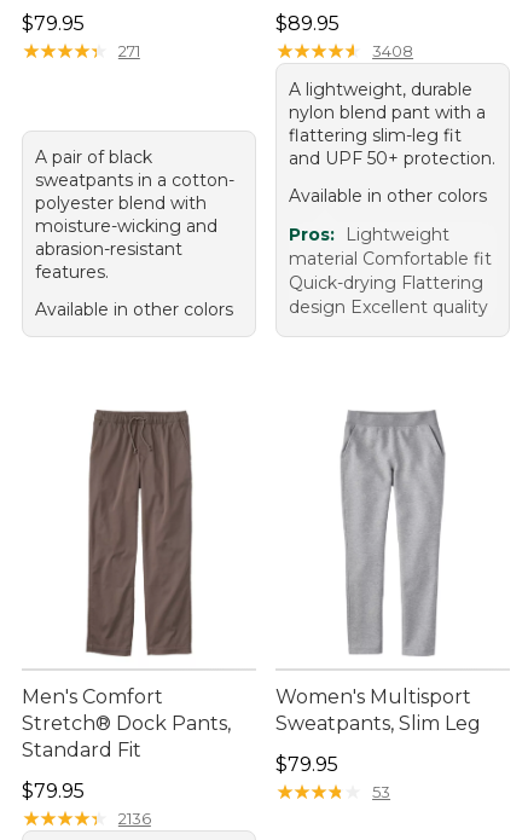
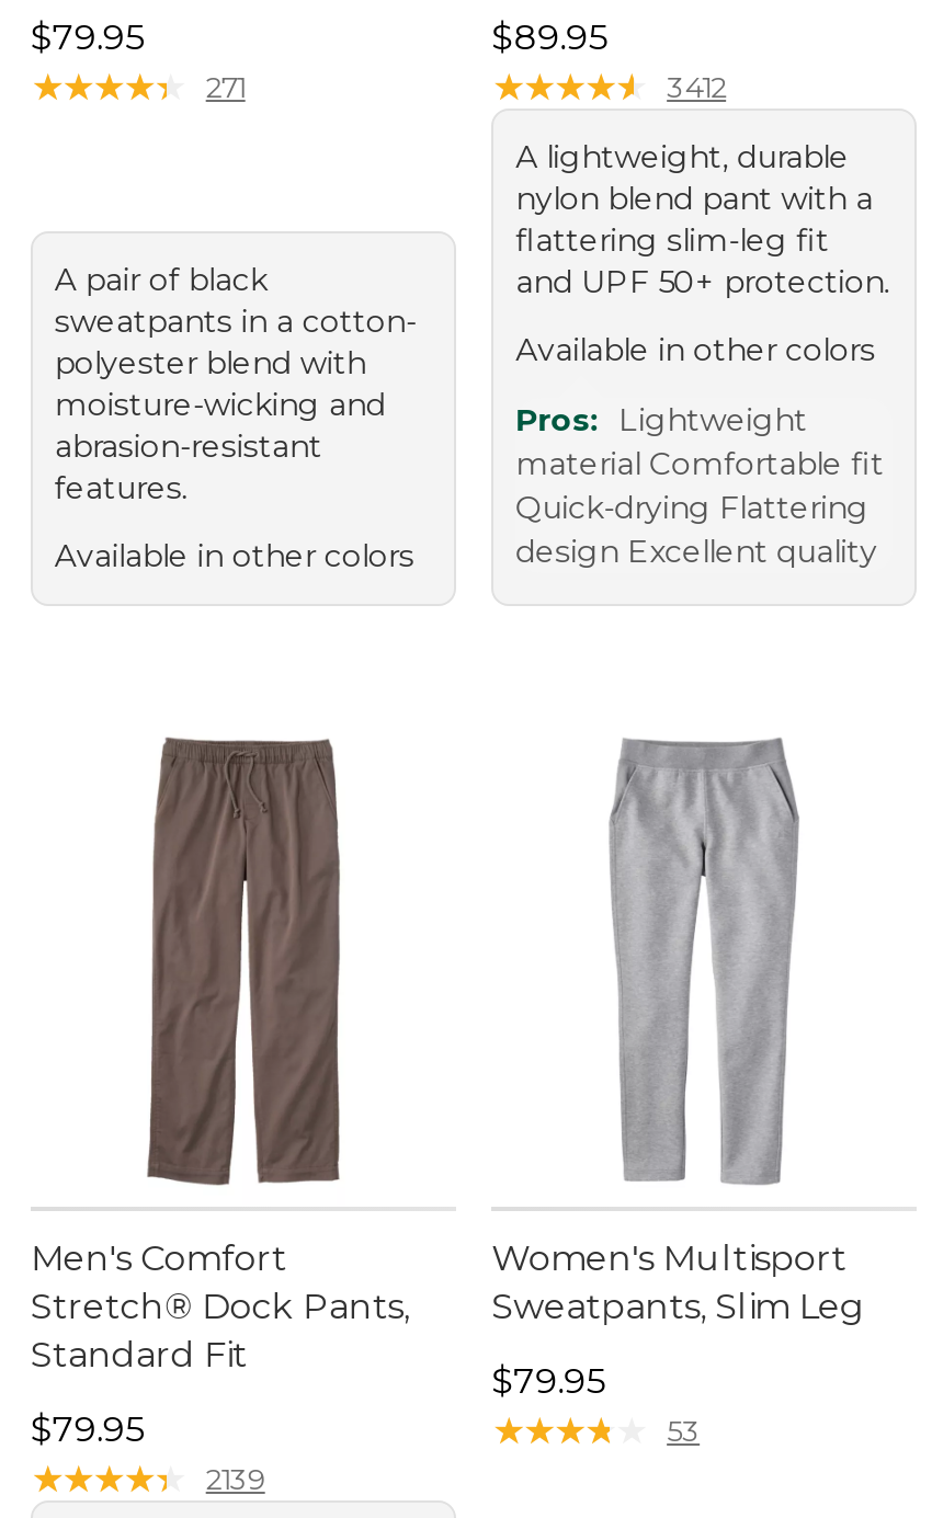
- 3408
+ 3412

- 2136
+ 2139
